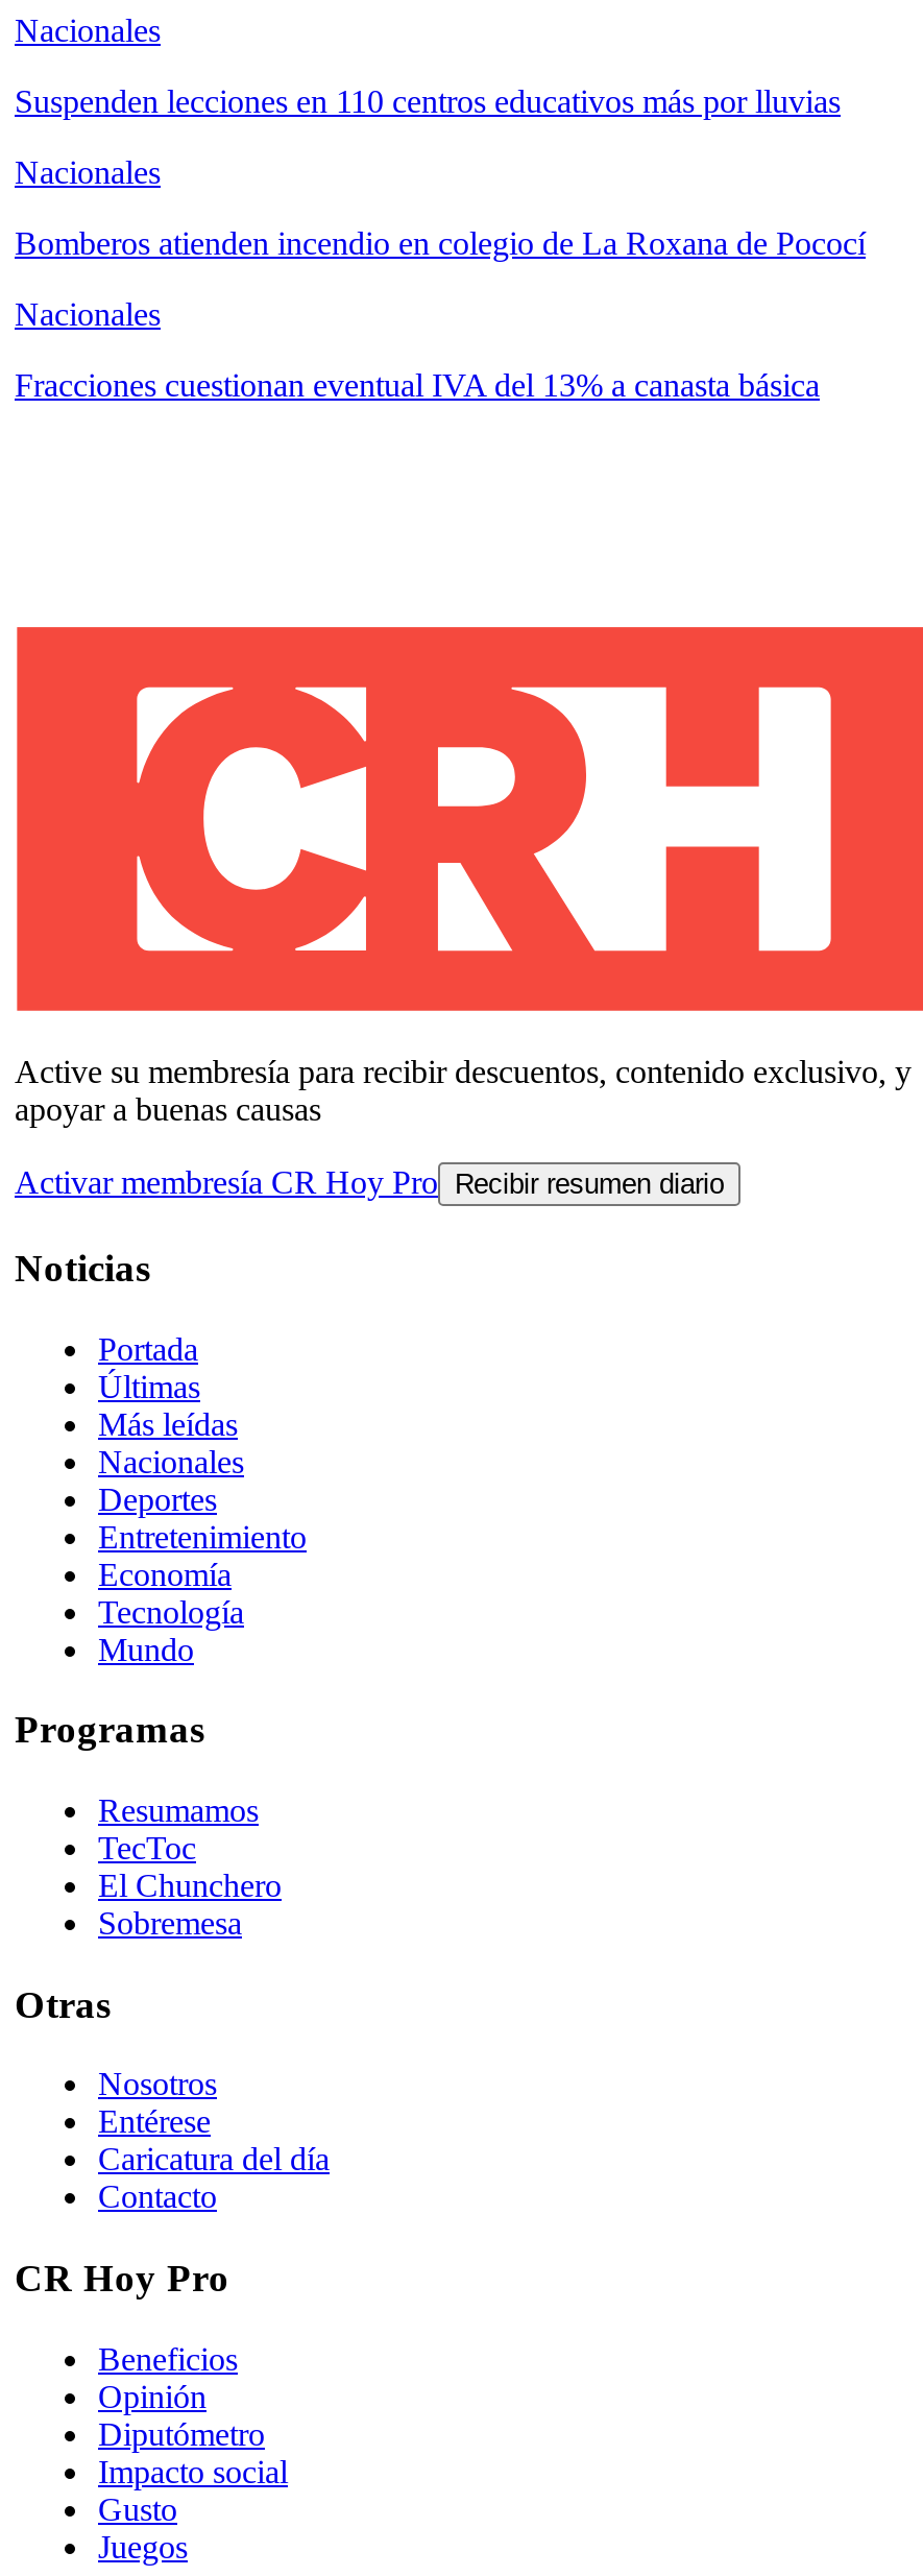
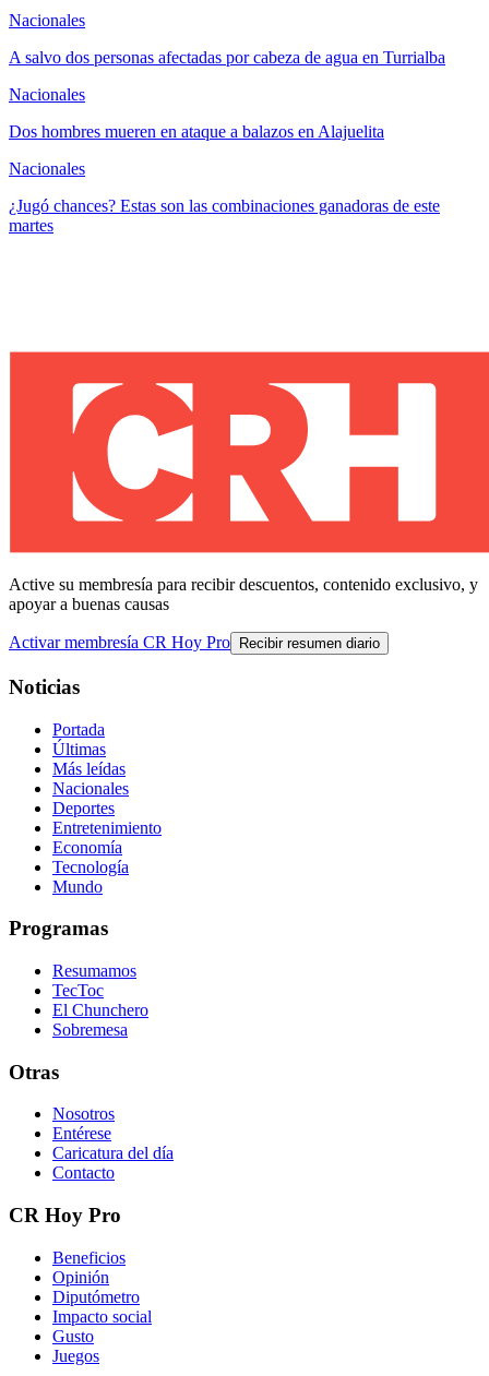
- Suspenden lecciones en 110 centros educativos más por lluvias
+ A salvo dos personas afectadas por cabeza de agua en Turrialba

- Bomberos atienden incendio en colegio de La Roxana de Pococí
+ Dos hombres mueren en ataque a balazos en Alajuelita

- Fracciones cuestionan eventual IVA del 13% a canasta básica
+ ¿Jugó chances? Estas son las combinaciones ganadoras de este
+ martes
